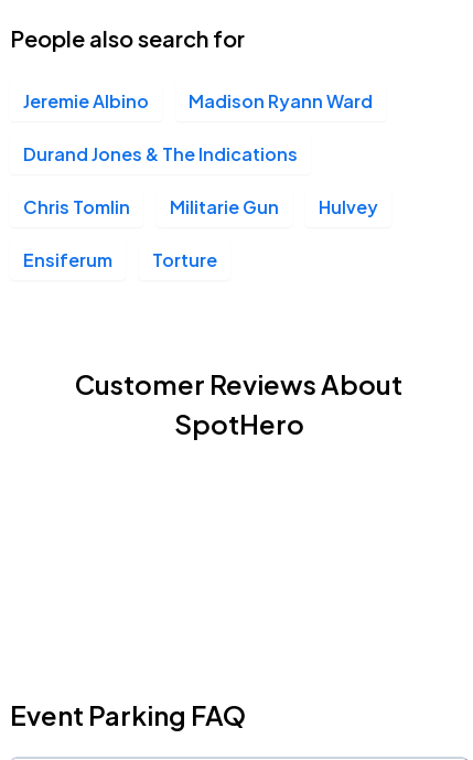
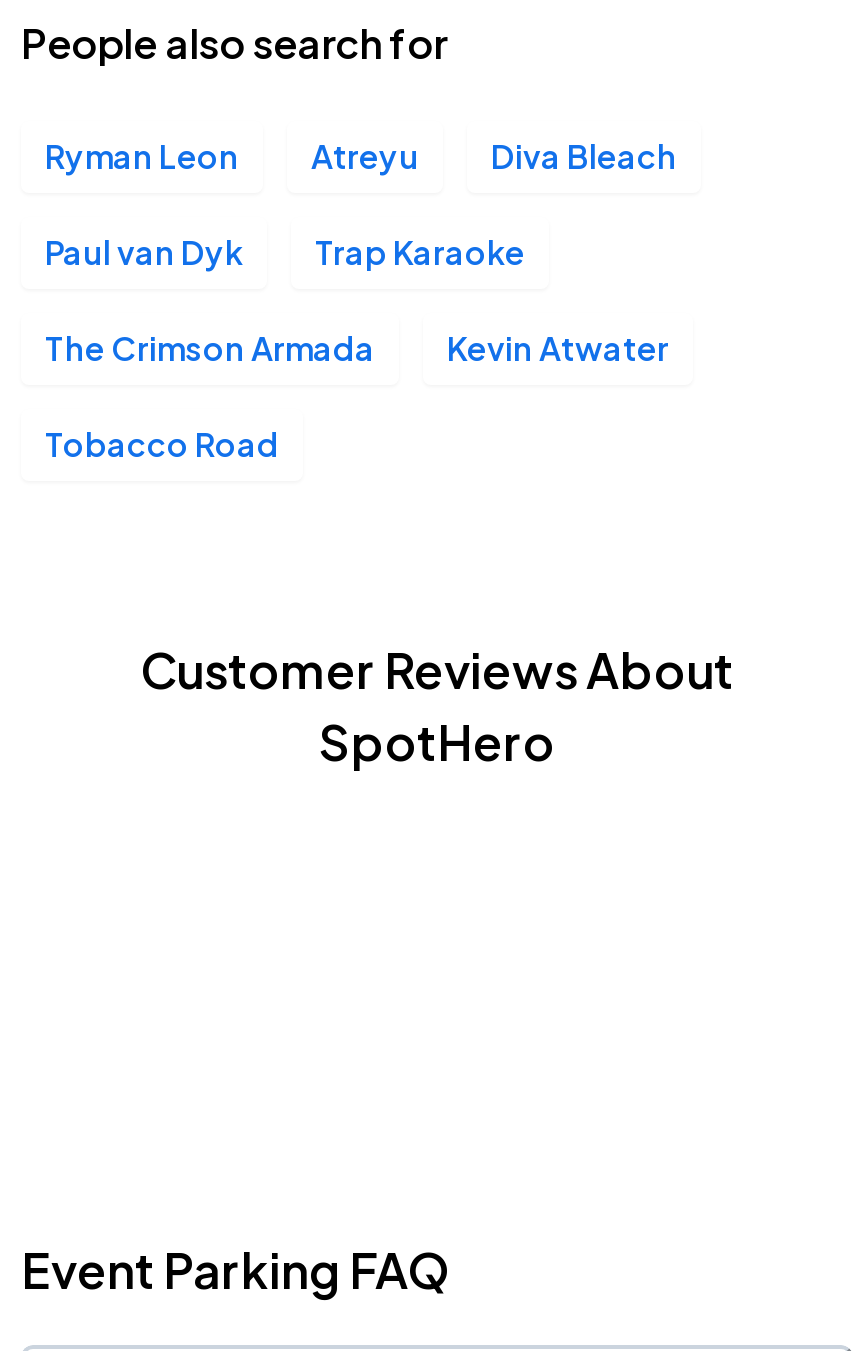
- Jeremie Albino
- Madison Ryann Ward
+ Ryman Leon
+ Atreyu
+ Diva Bleach

- Durand Jones & The Indications
+ Paul van Dyk
+ Trap Karaoke

- Chris Tomlin
- Militarie Gun
- Hulvey
+ The Crimson Armada
+ Kevin Atwater

- Ensiferum
- Torture
+ Tobacco Road
